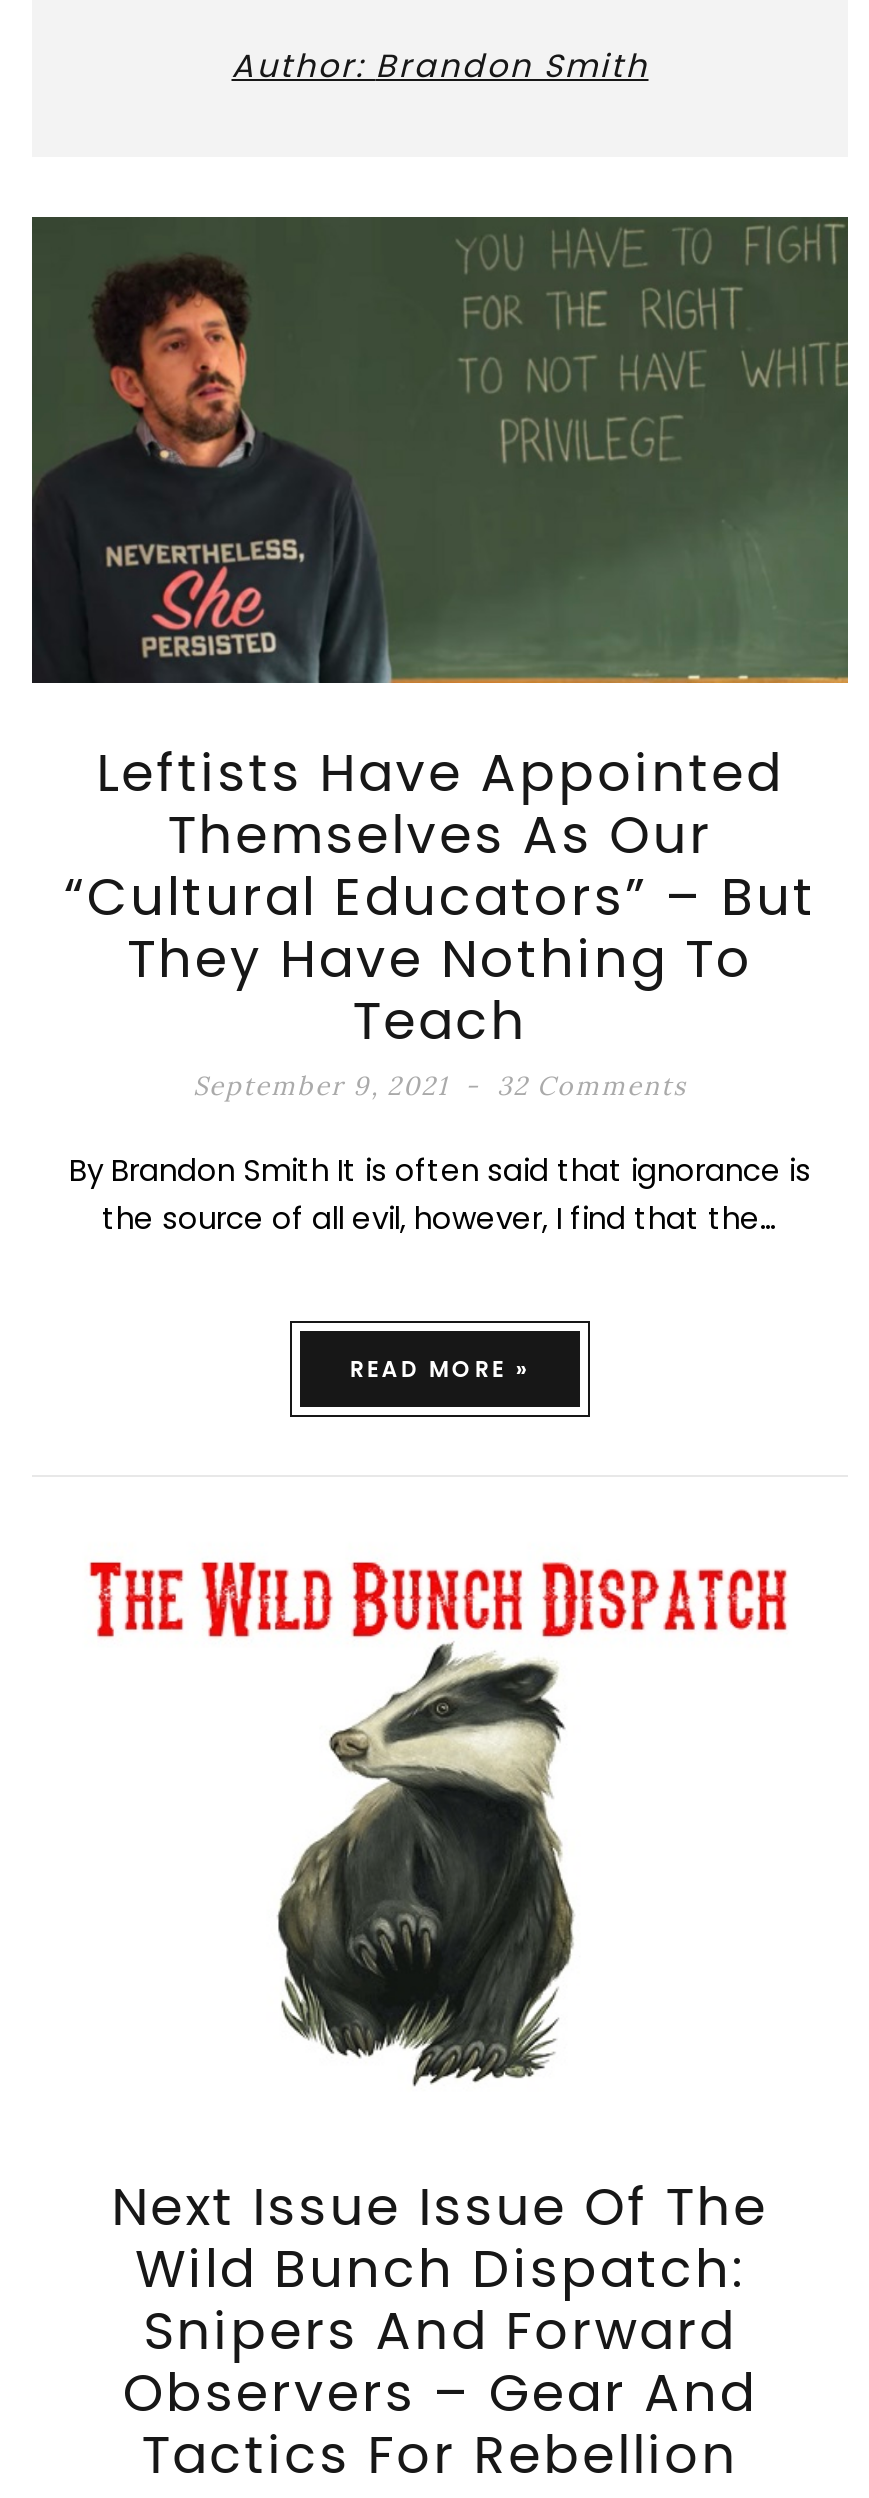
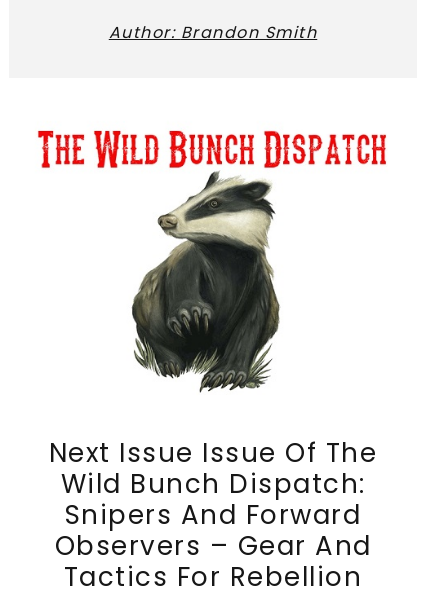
- [image]
- Leftists Have Appointed
- Themselves As Our
- “Cultural Educators” – But
- They Have Nothing To
- Teach
- September 9, 2021
- 32 Comments
- By Brandon Smith It is often said that ignorance is
- the source of all evil, however, I find that the…

- READ MORE »
